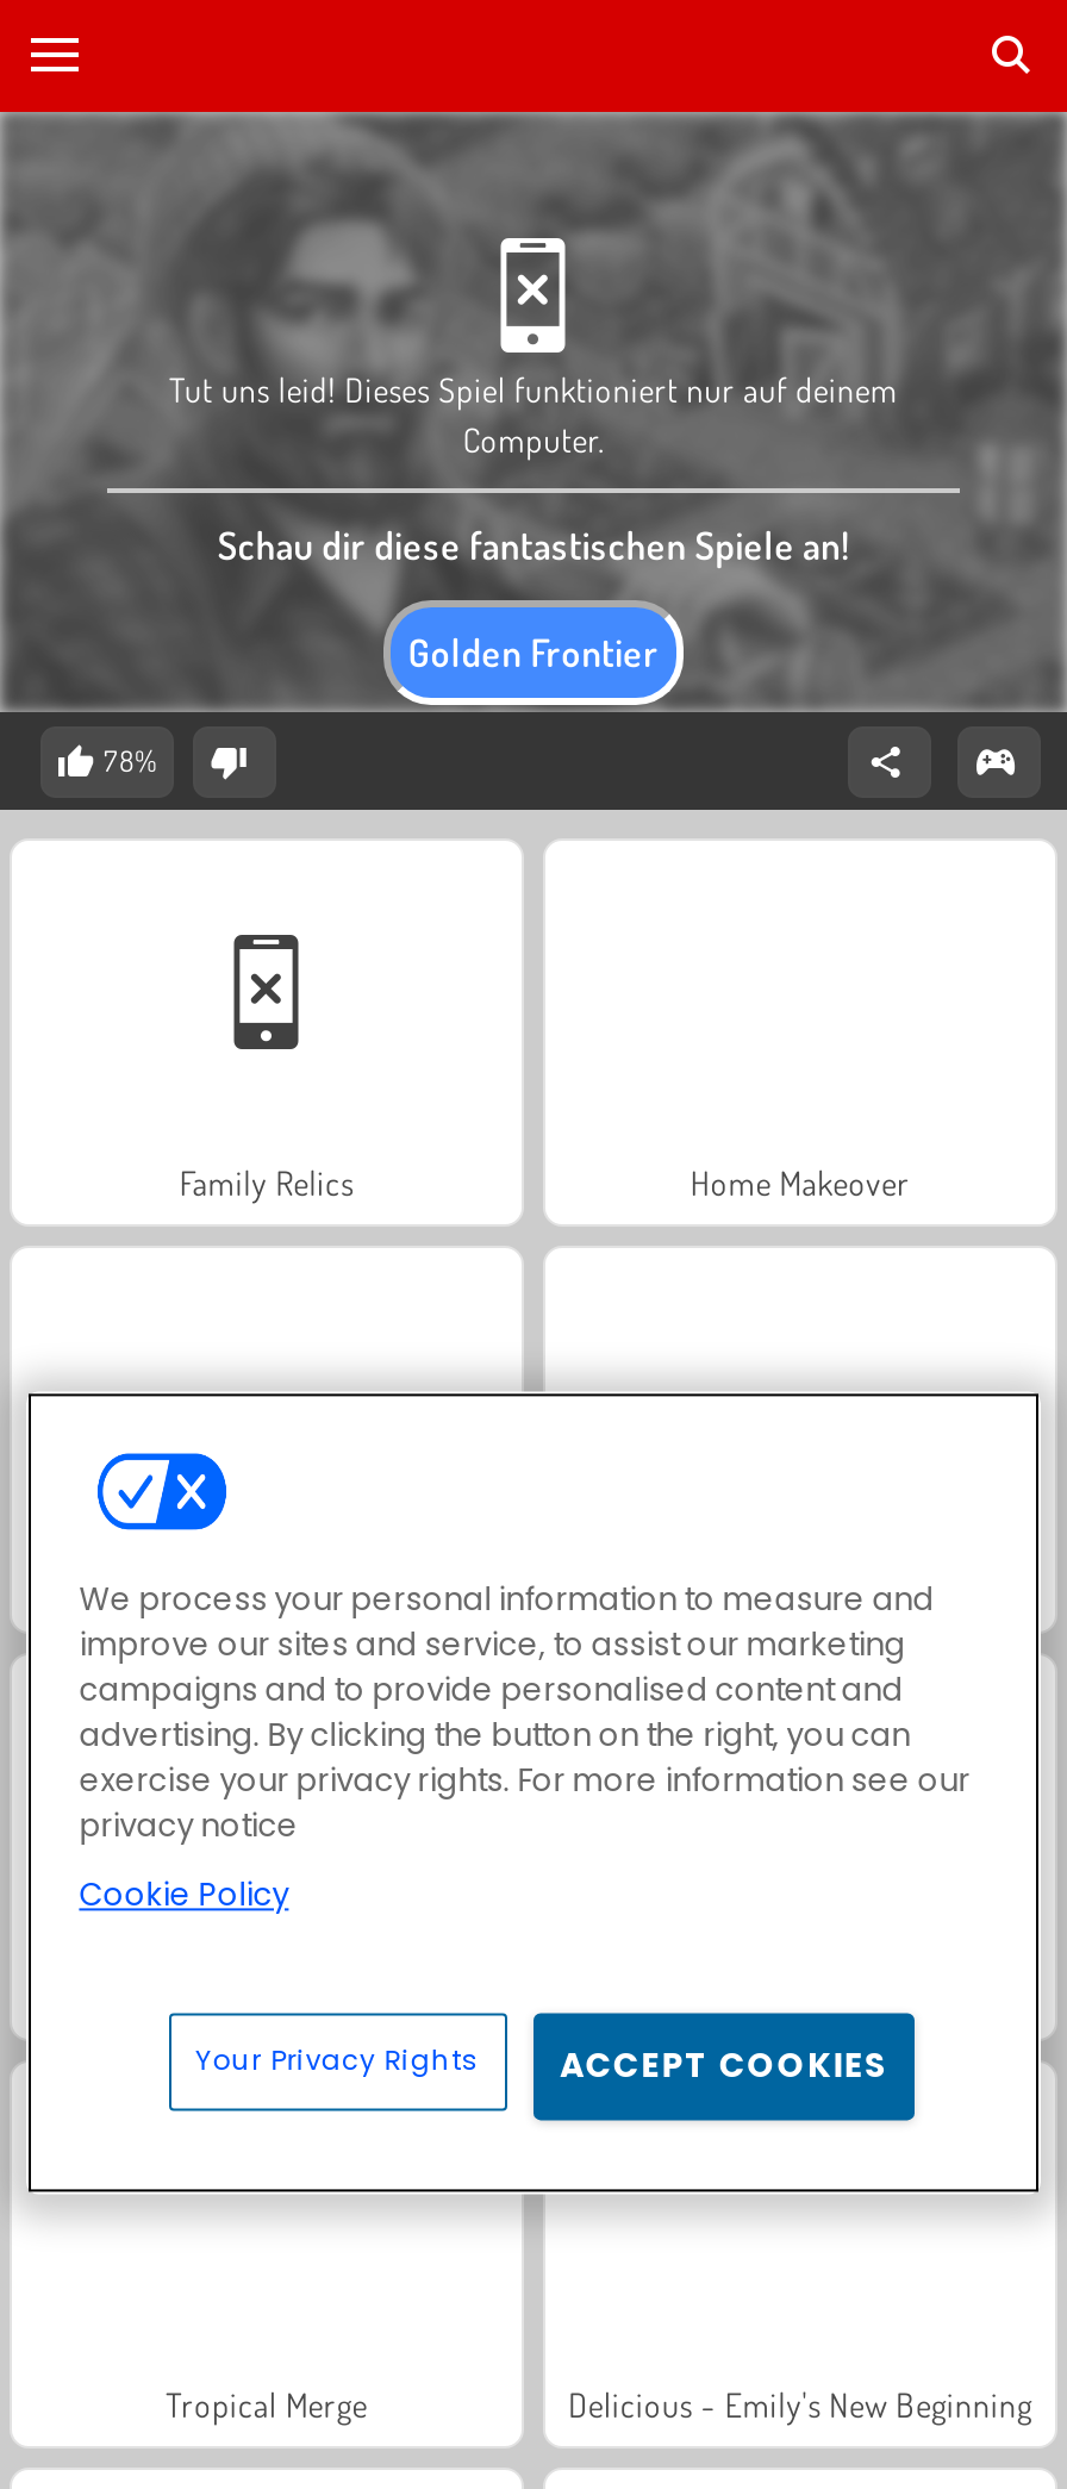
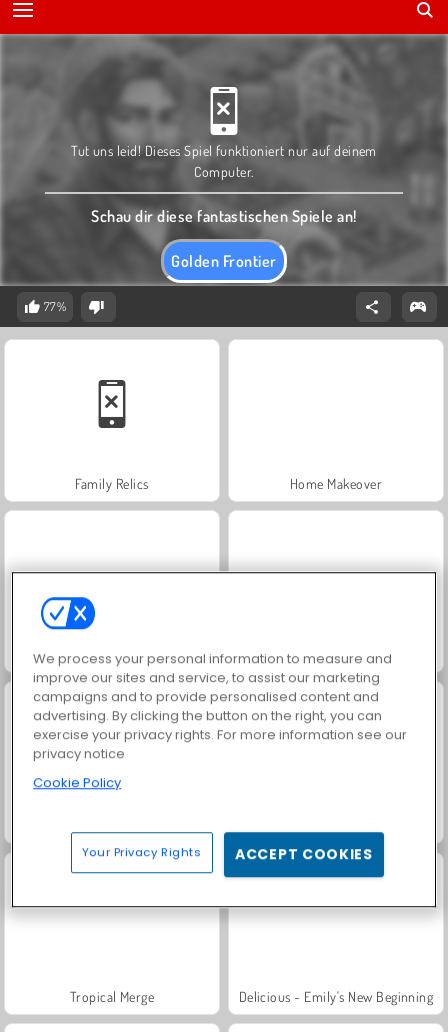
- 78%
+ 77%
